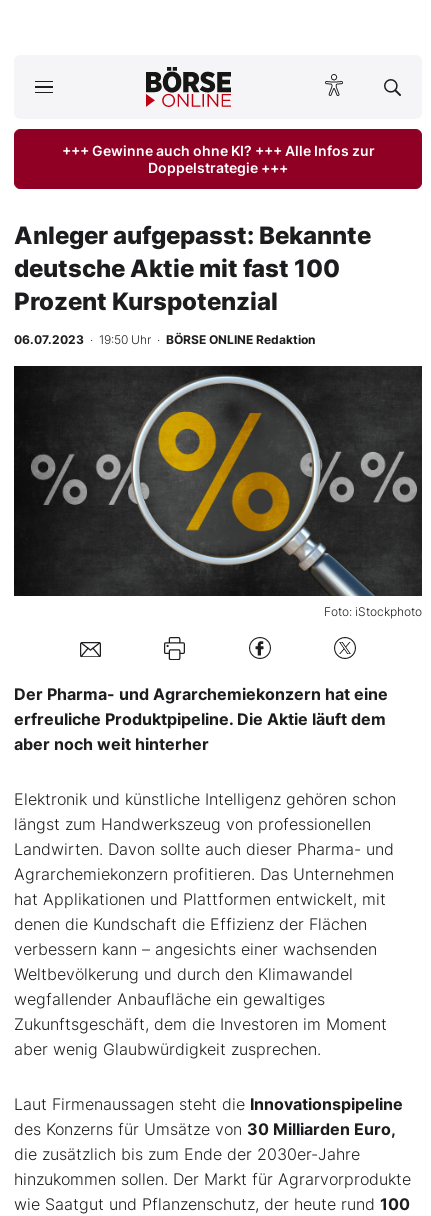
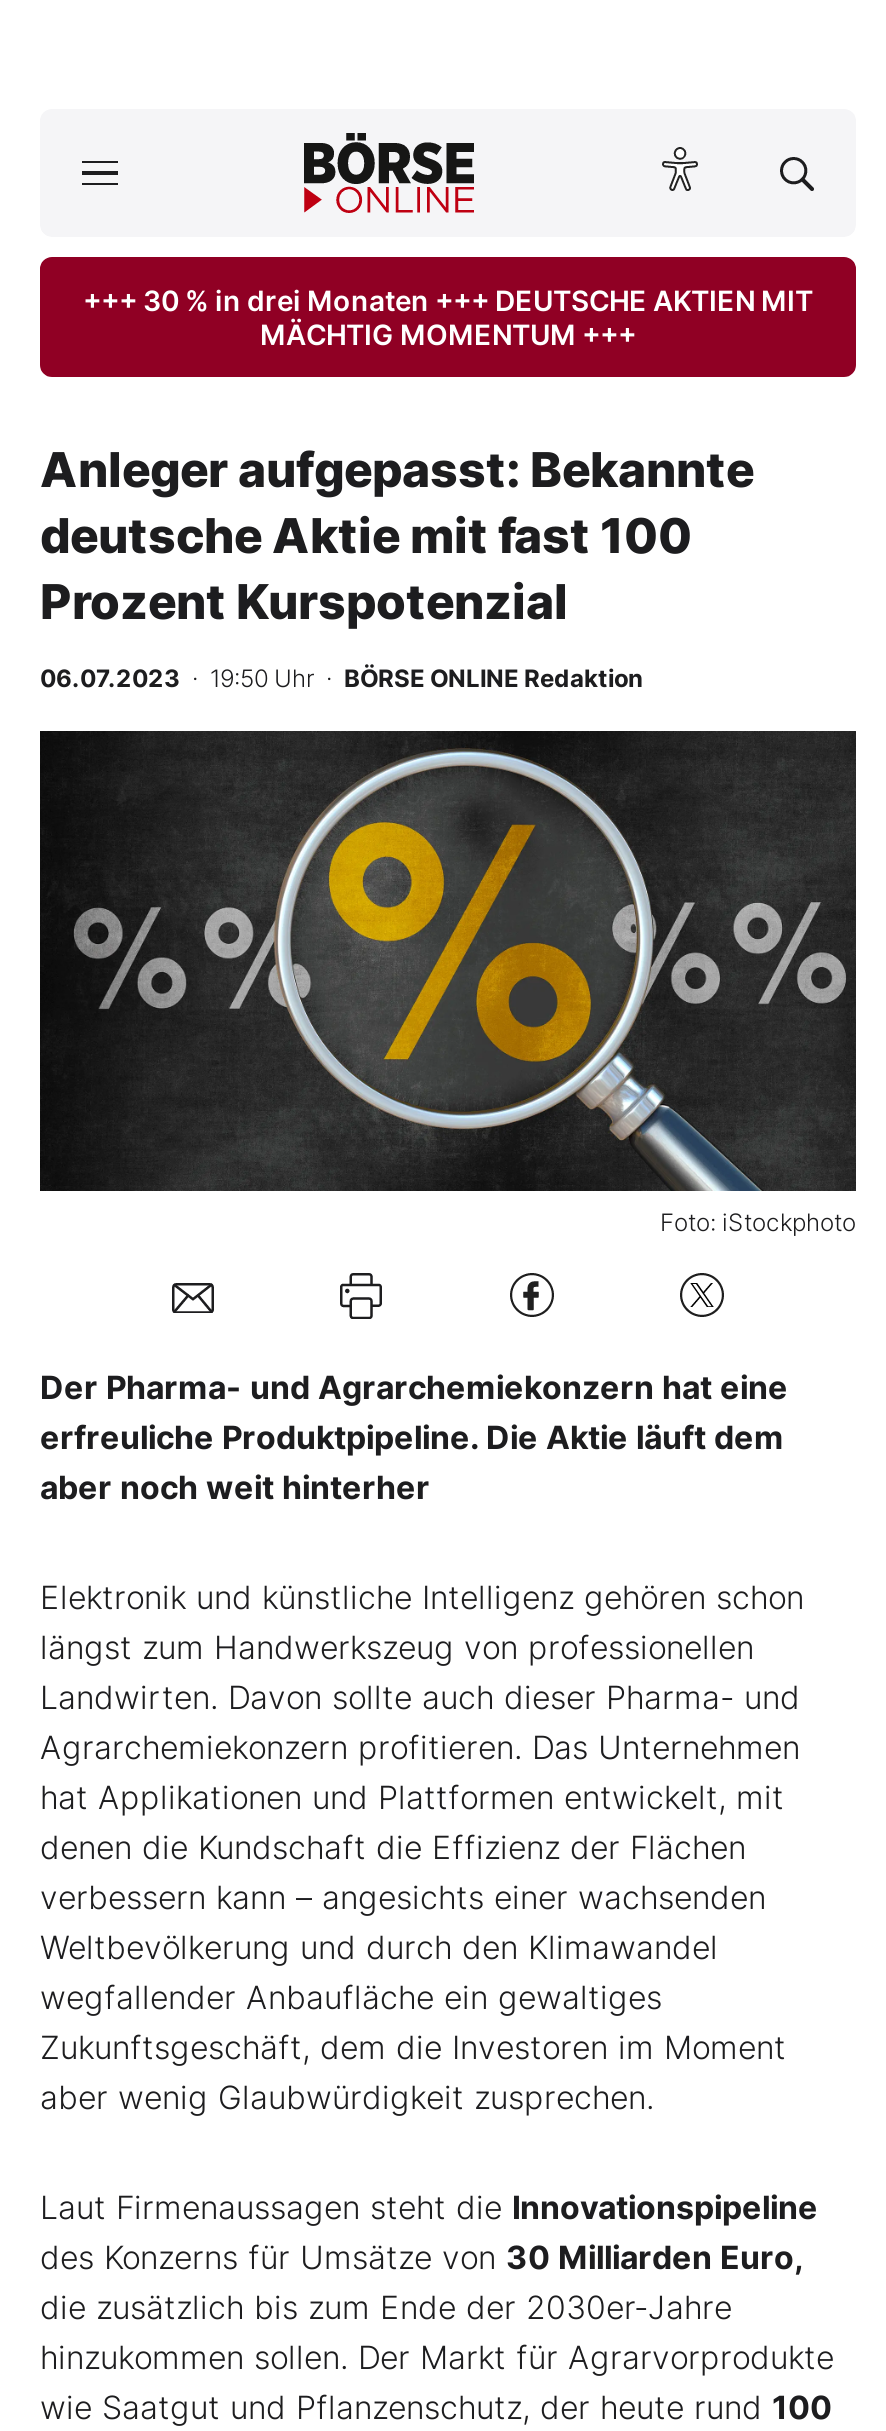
- +++ Gewinne auch ohne KI? +++ Alle Infos zur
- Doppelstrategie +++
+ +++ 30 % in drei Monaten +++ DEUTSCHE AKTIEN MIT
+ MÄCHTIG MOMENTUM +++
